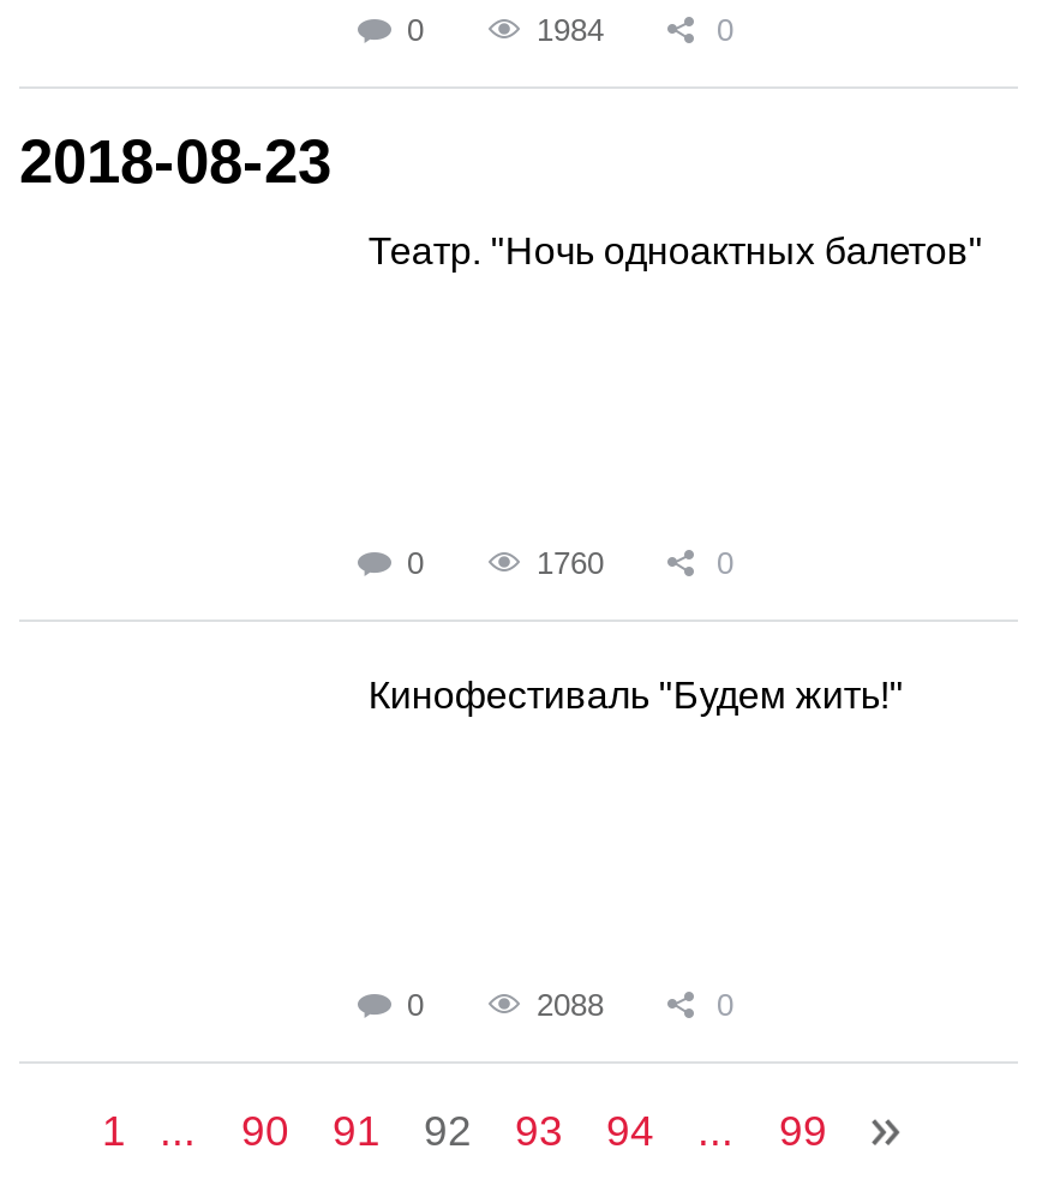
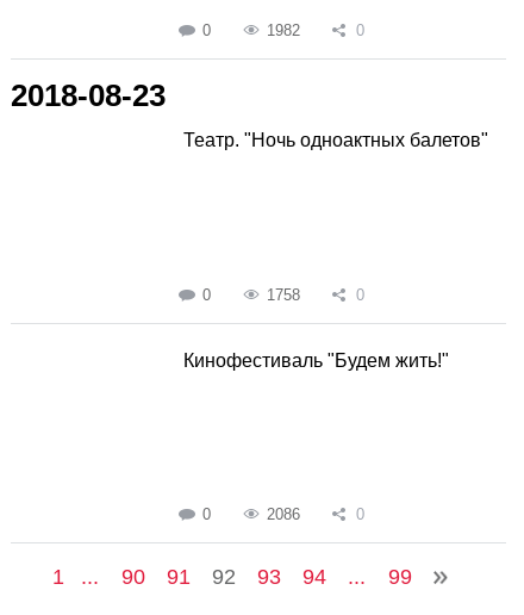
- 1984
+ 1982

- 1760
+ 1758

- 2088
+ 2086
